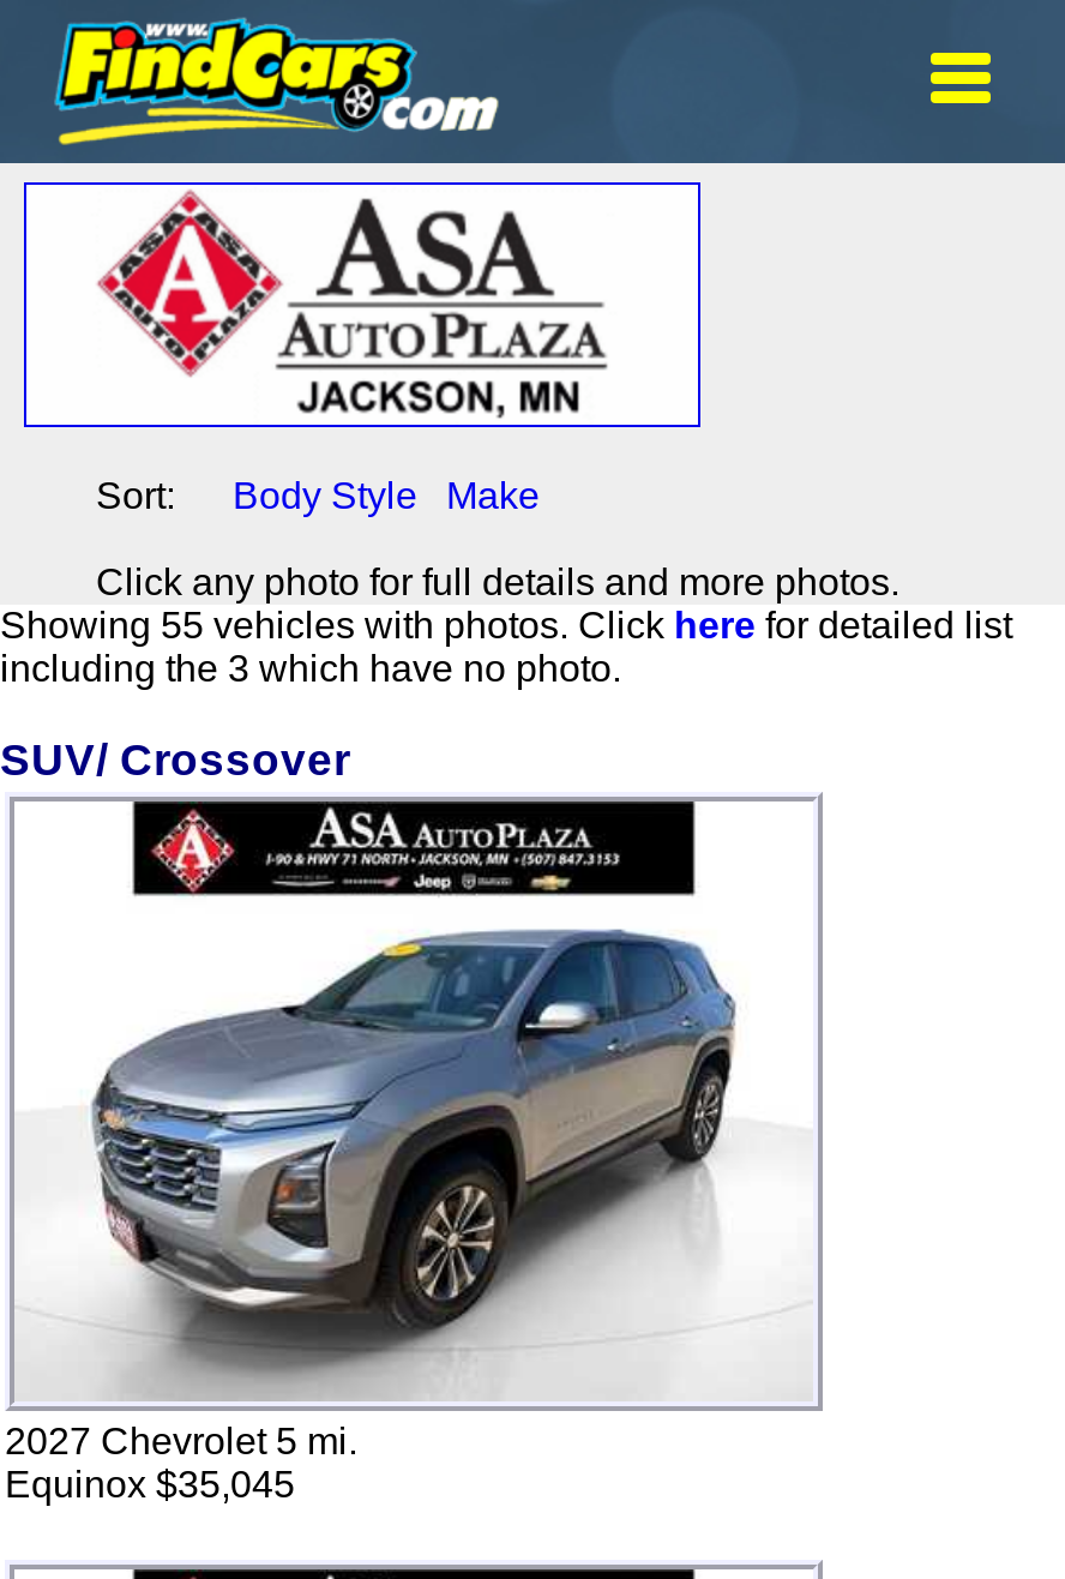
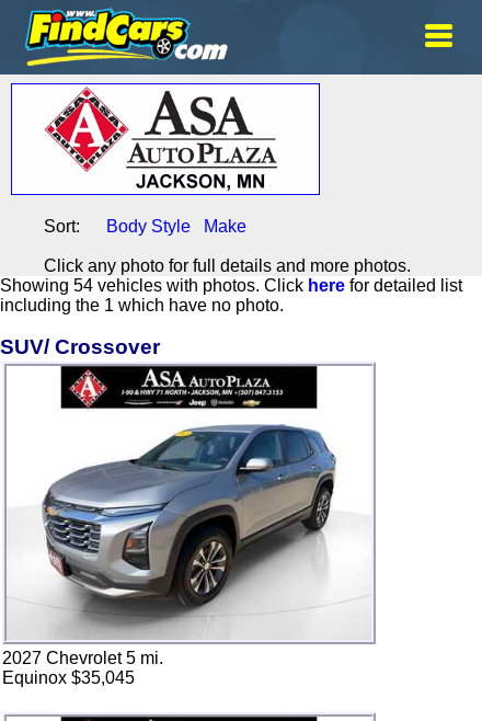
- Showing 55 vehicles with photos. Click here for detailed list
+ Showing 54 vehicles with photos. Click here for detailed list

- including the 3 which have no photo.
+ including the 1 which have no photo.
